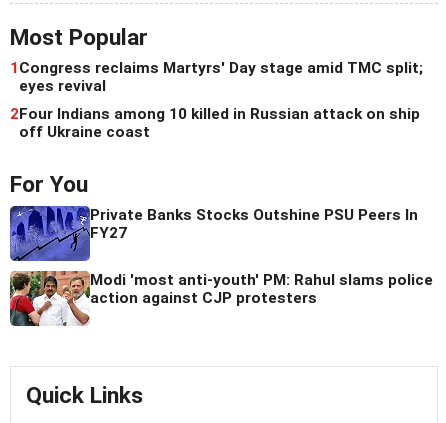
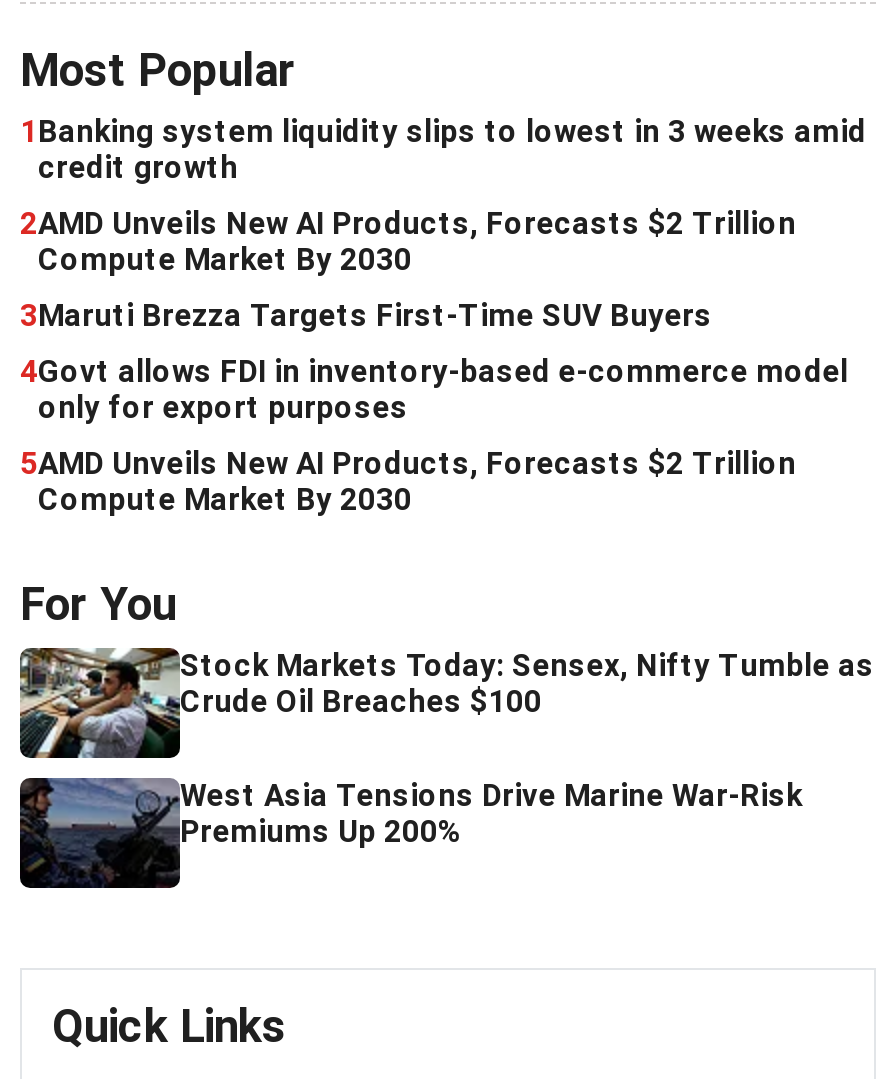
- 1 Congress reclaims Martyrs' Day stage amid TMC split;
- eyes revival
- 2Four Indians among 10 killed in Russian attack on ship
- off Ukraine coast
+ 1 Banking system liquidity slips to lowest in 3 weeks amid
+ credit growth
+ 2AMD Unveils New AI Products, Forecasts $2 Trillion
+ Compute Market By 2030
+ 3Maruti Brezza Targets First-Time SUV Buyers
+ 4Govt allows FDI in inventory-based e-commerce model
+ only for export purposes
+ 5AMD Unveils New AI Products, Forecasts $2 Trillion
+ Compute Market By 2030

- [image]
- Private Banks Stocks Outshine PSU Peers In
- FY27
+ [image]
+ Stock Markets Today: Sensex, Nifty Tumble as
+ Crude Oil Breaches $100

- [image]
- Modi 'most anti-youth' PM: Rahul slams police
- action against CJP protesters
+ [image]
+ West Asia Tensions Drive Marine War-Risk
+ Premiums Up 200%
